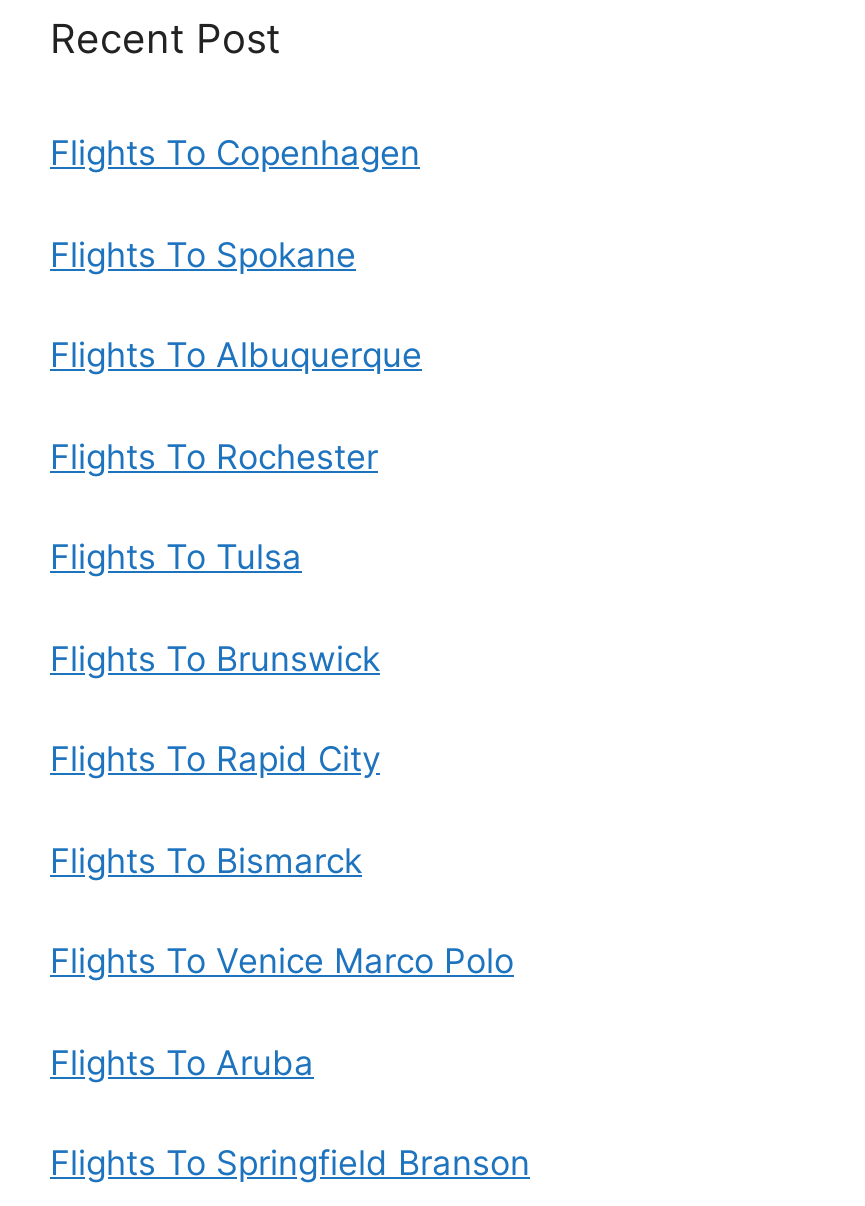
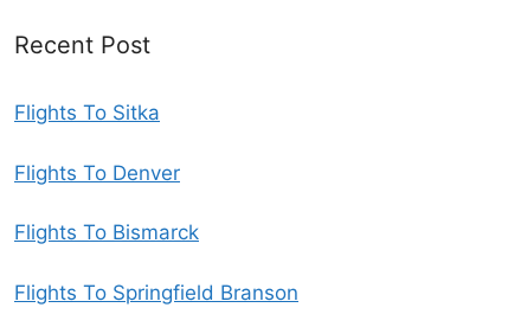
- Flights To Copenhagen
- Flights To Spokane
- Flights To Albuquerque
- Flights To Rochester
- Flights To Tulsa
- Flights To Brunswick
- Flights To Rapid City
+ Flights To Sitka
+ Flights To Denver

- Flights To Venice Marco Polo
- Flights To Aruba
